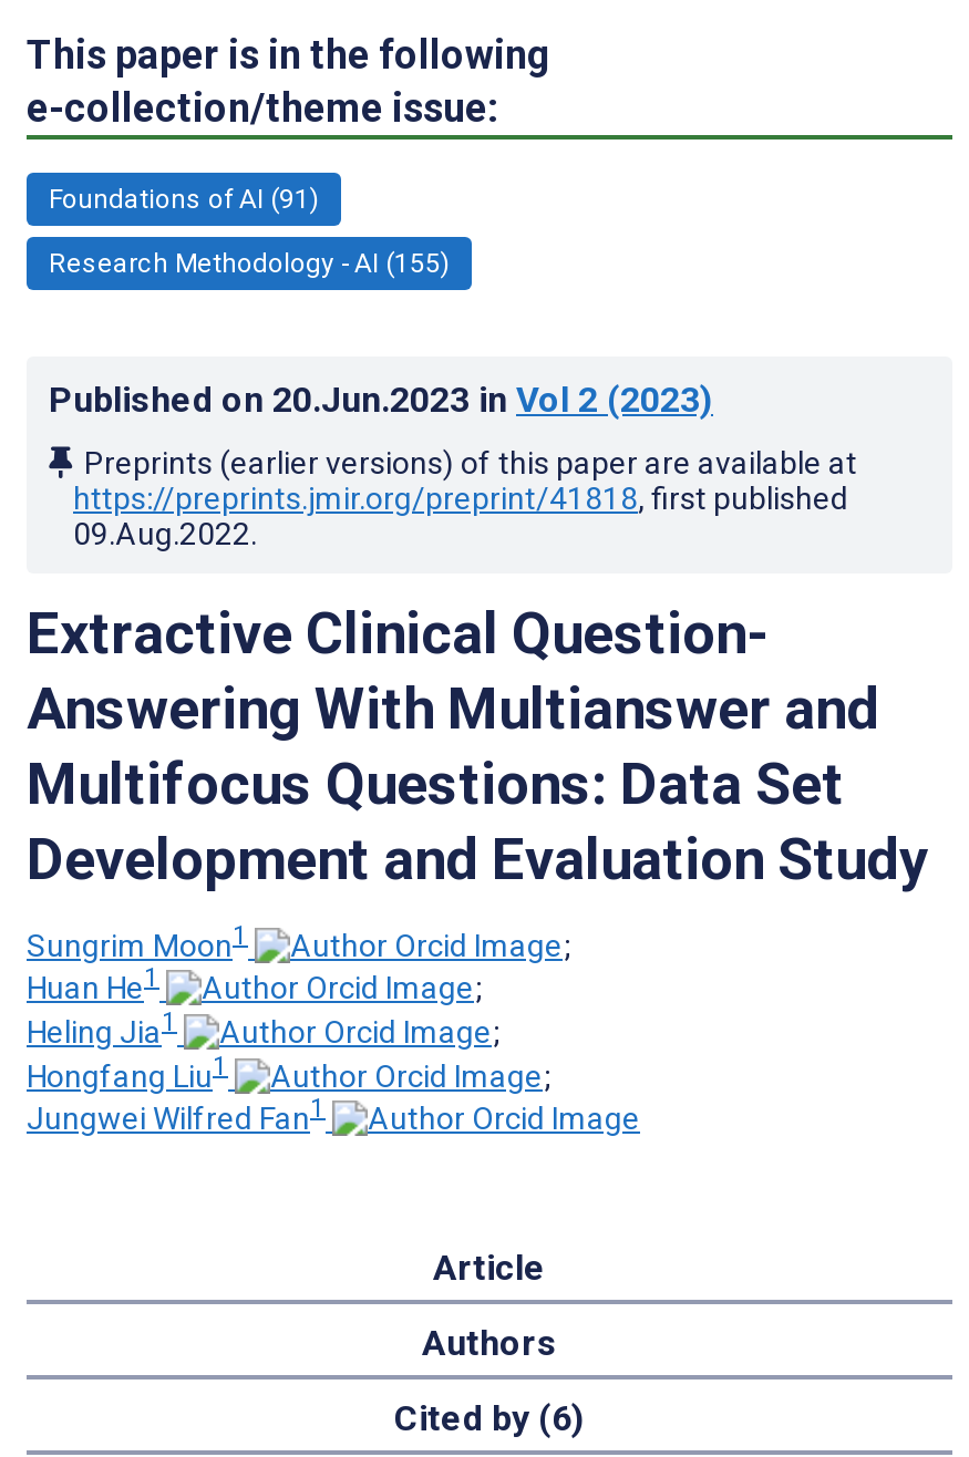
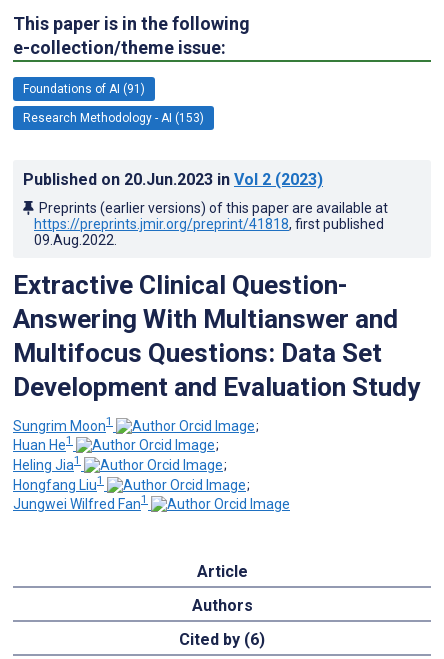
- Research Methodology - AI (155)
+ Research Methodology - AI (153)
